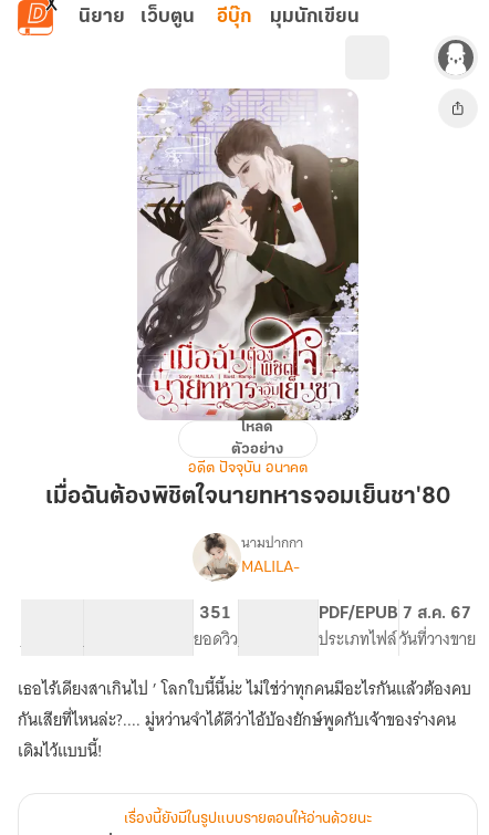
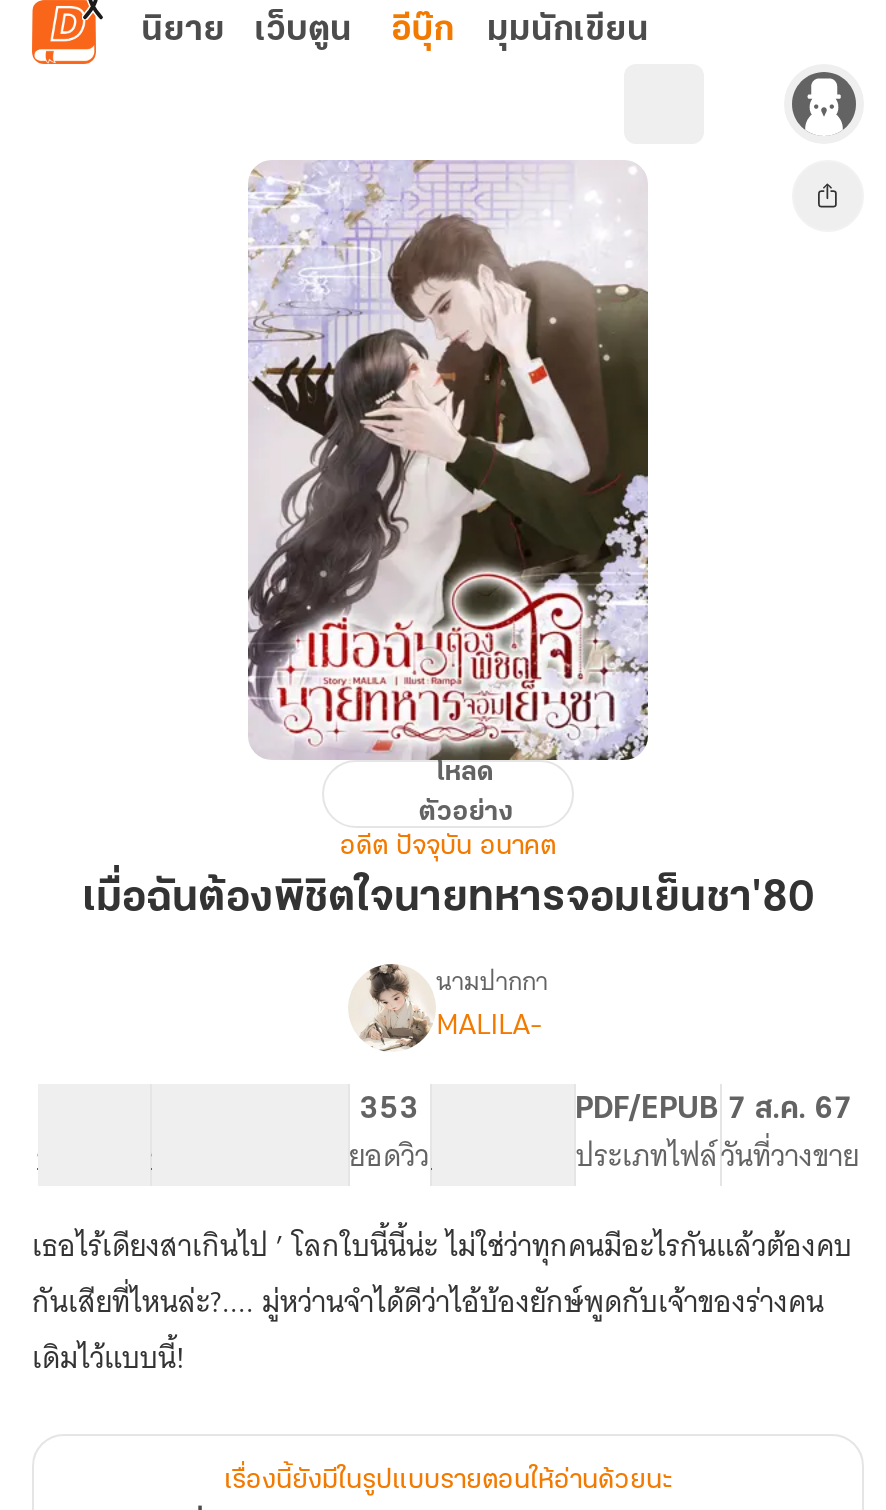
- 351
+ 353
